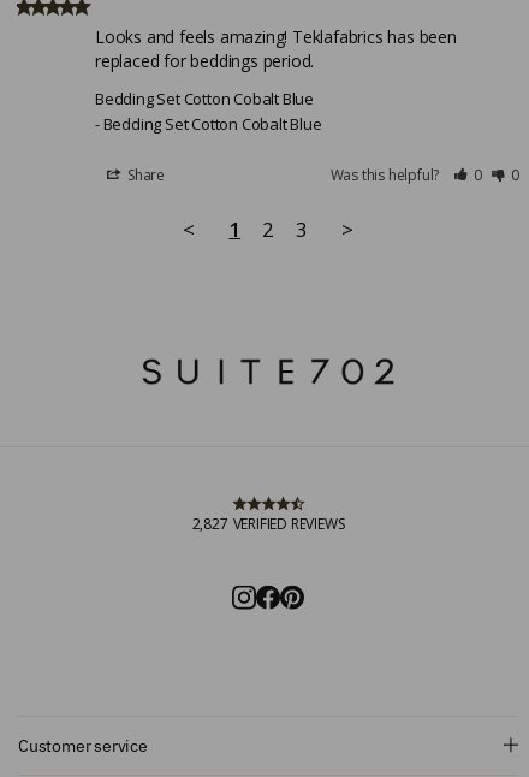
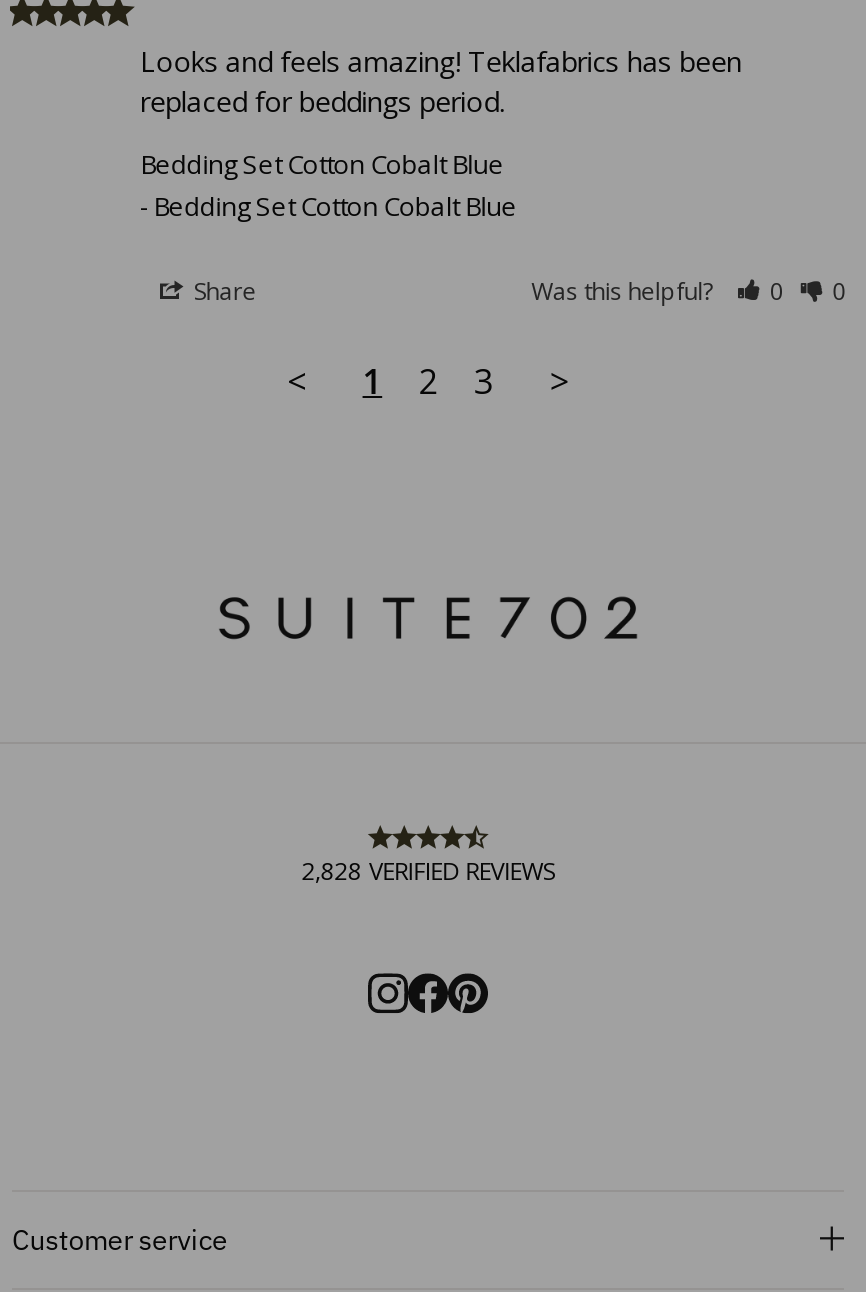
- 2,827 VERIFIED REVIEWS
+ 2,828 VERIFIED REVIEWS
